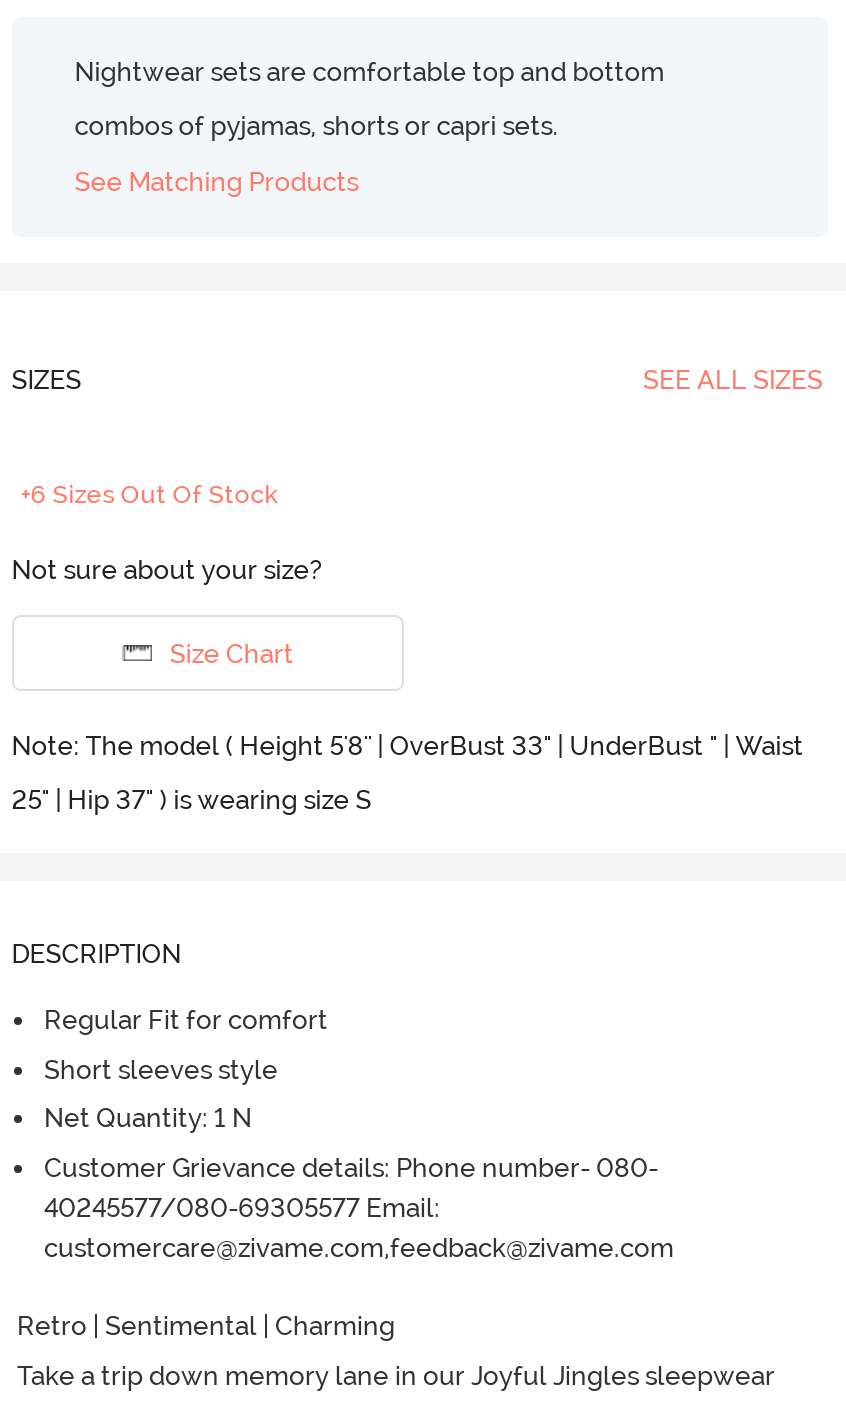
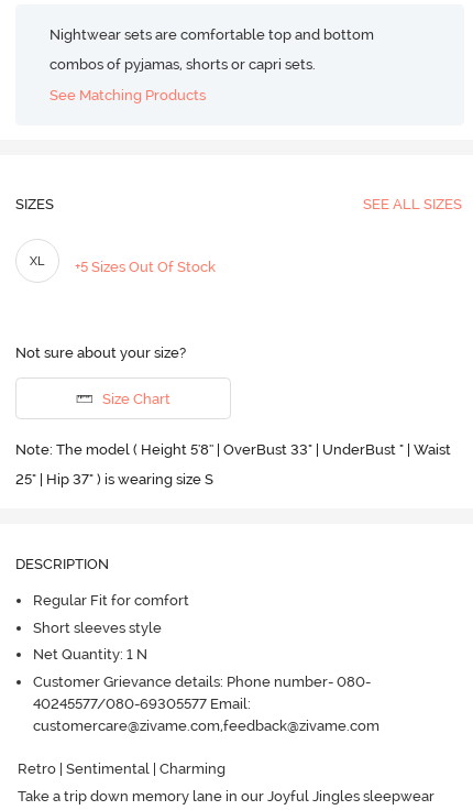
- +6 Sizes Out Of Stock
+ XL
+ +5 Sizes Out Of Stock
